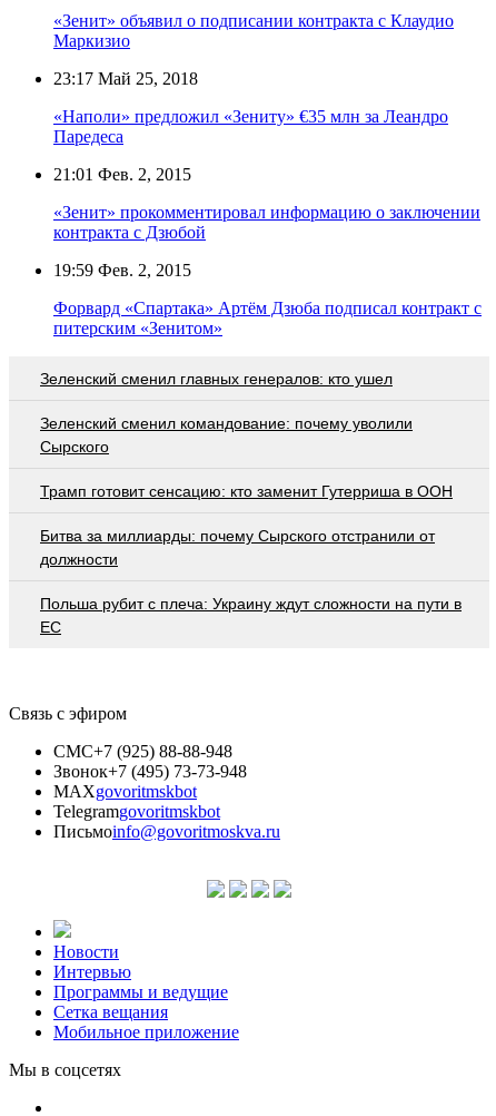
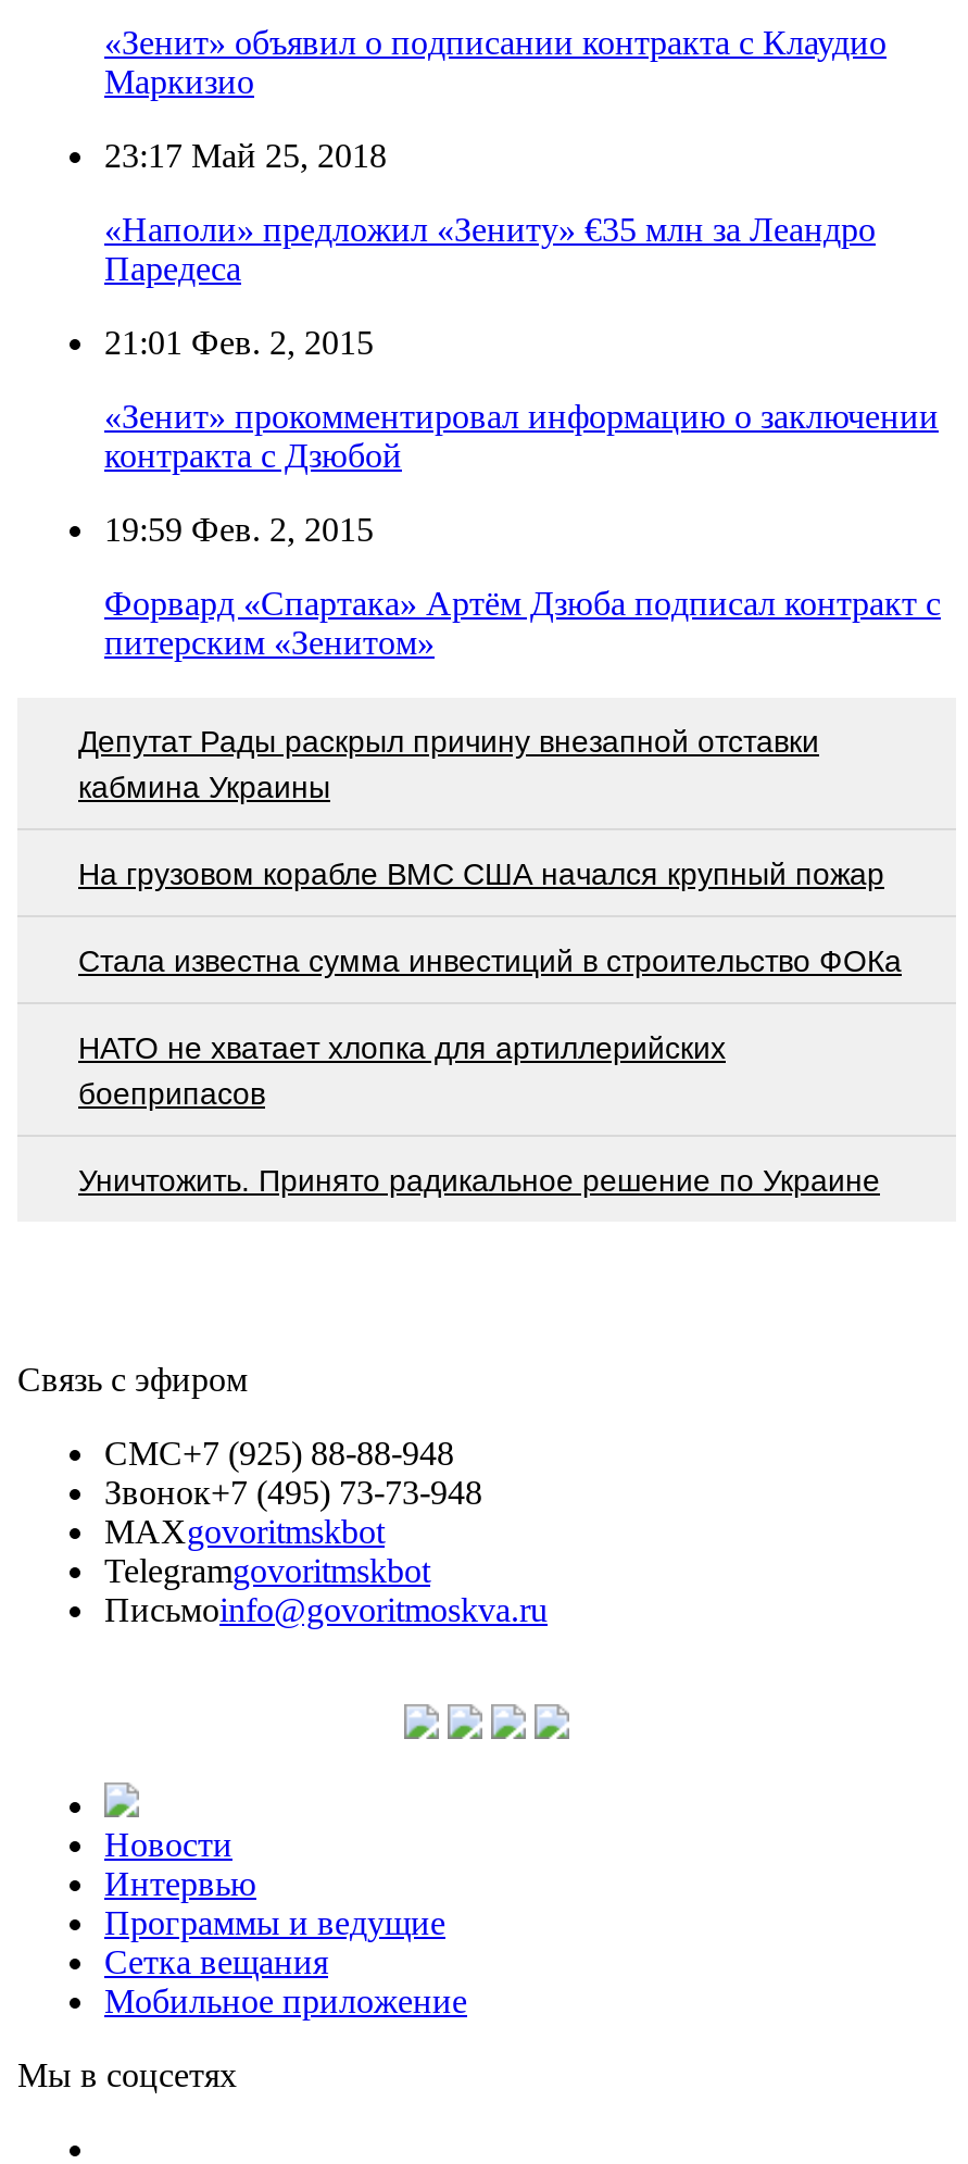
- Зеленский сменил главных генералов: кто ушел
+ Депутат Рады раскрыл причину внезапной отставки
+ кабмина Украины

- Зеленский сменил командование: почему уволили
- Сырского
+ На грузовом корабле ВМС США начался крупный пожар

- Трамп готовит сенсацию: кто заменит Гутерриша в ООН
+ Стала известна сумма инвестиций в строительство ФОКа

- Битва за миллиарды: почему Сырского отстранили от
- должности
+ НАТО не хватает хлопка для артиллерийских
+ боеприпасов

- Польша рубит с плеча: Украину ждут сложности на пути в
- ЕС
+ Уничтожить. Принято радикальное решение по Украине
